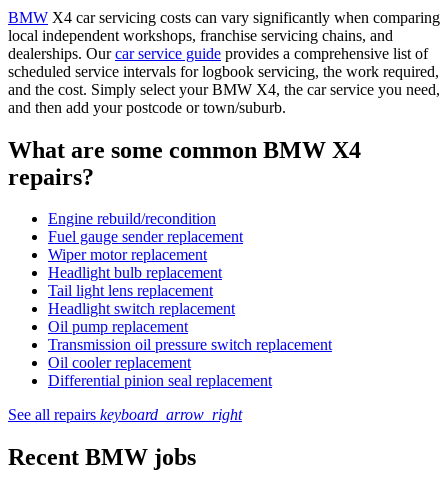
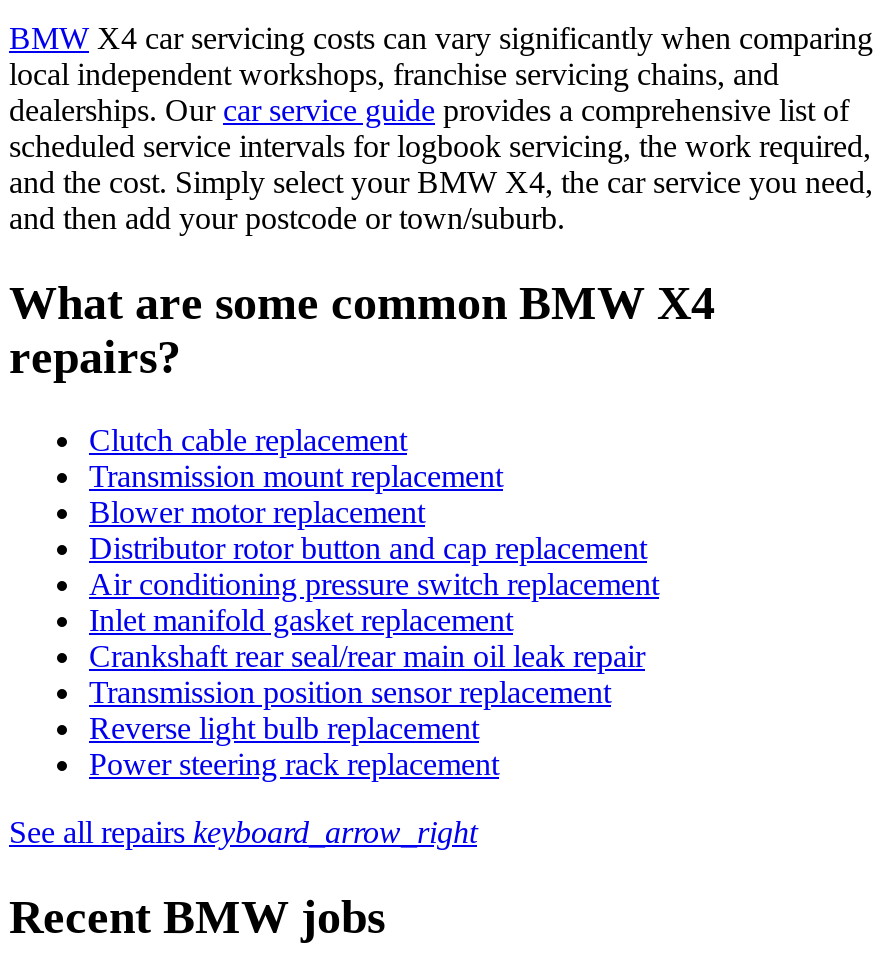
- Engine rebuild/recondition
- Fuel gauge sender replacement
- Wiper motor replacement
- Headlight bulb replacement
- Tail light lens replacement
- Headlight switch replacement
- Oil pump replacement
- Transmission oil pressure switch replacement
- Oil cooler replacement
- Differential pinion seal replacement
+ Clutch cable replacement
+ Transmission mount replacement
+ Blower motor replacement
+ Distributor rotor button and cap replacement
+ Air conditioning pressure switch replacement
+ Inlet manifold gasket replacement
+ Crankshaft rear seal/rear main oil leak repair
+ Transmission position sensor replacement
+ Reverse light bulb replacement
+ Power steering rack replacement
